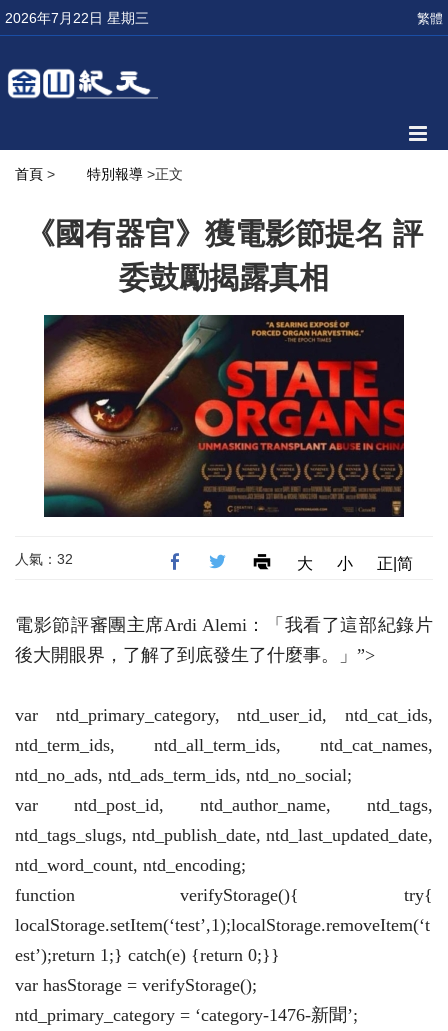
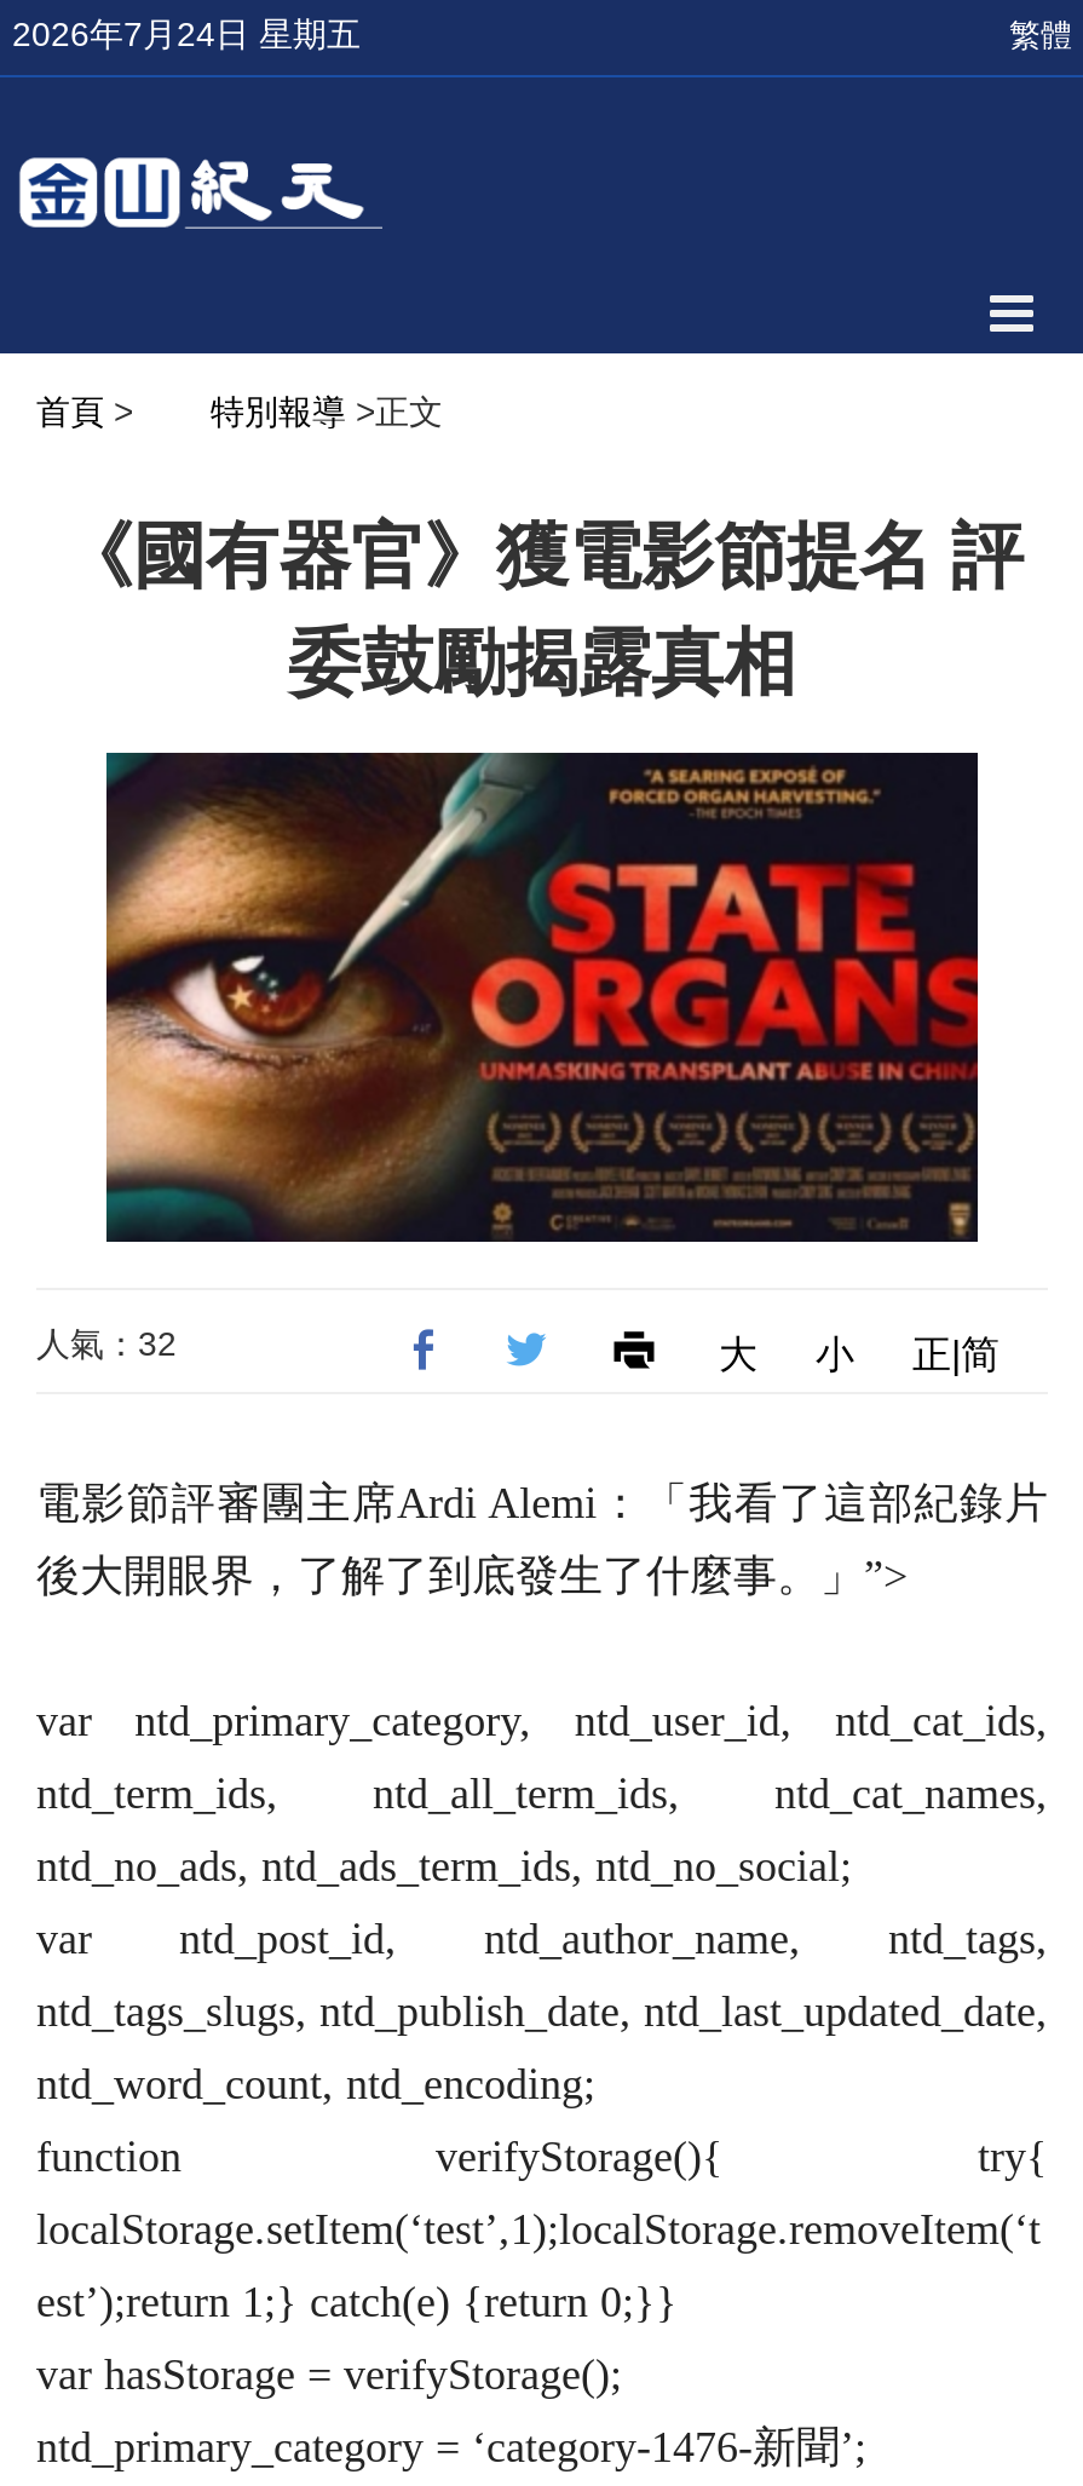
- 2026年7月22日 星期三
+ 2026年7月24日 星期五
